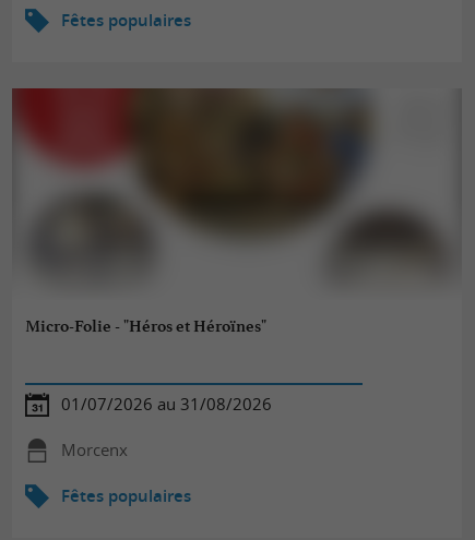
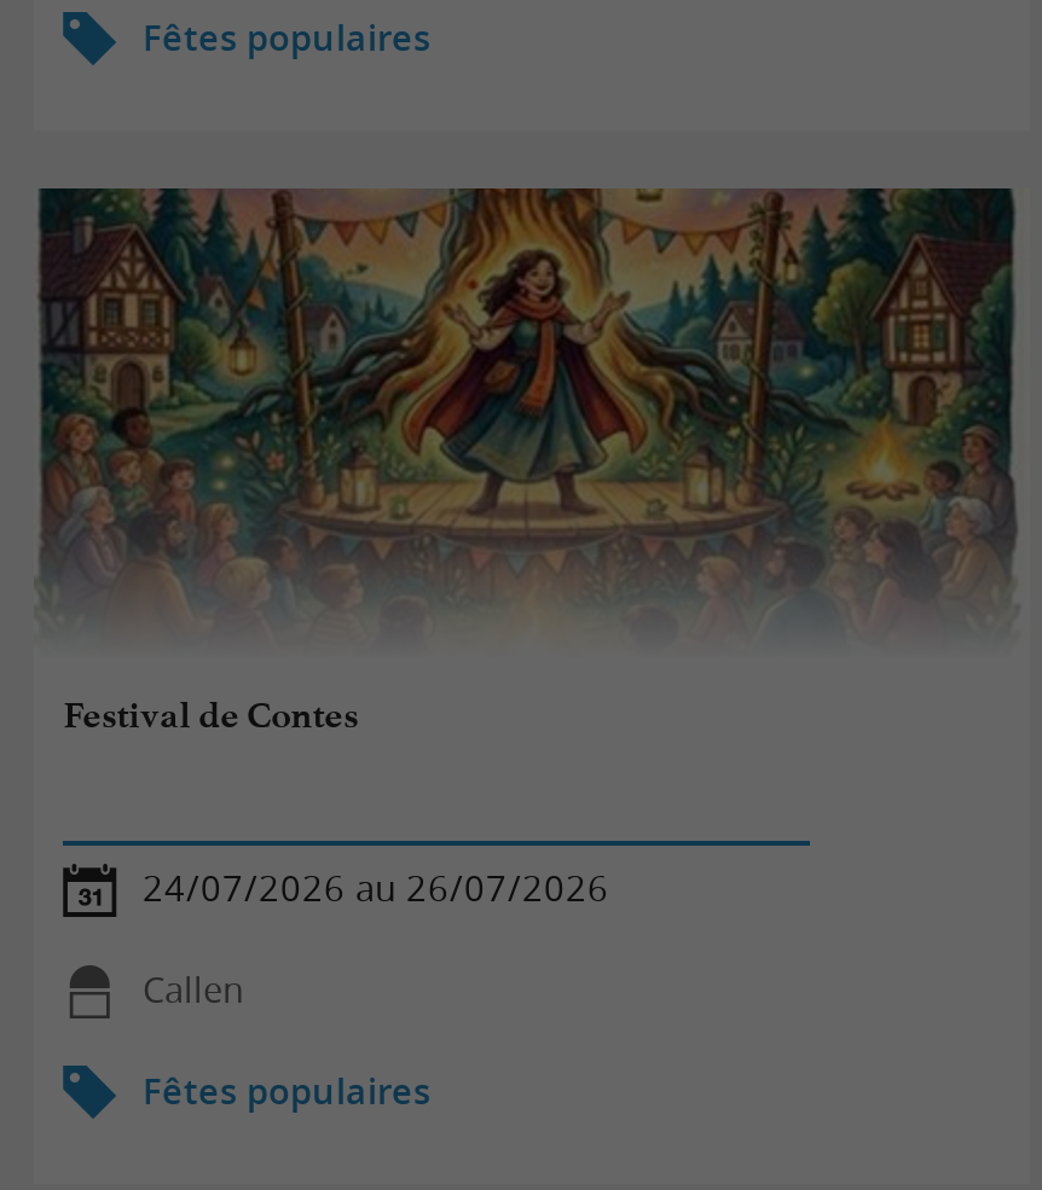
- [image]
- Micro-Folie - "Héros et Héroïnes"
+ [image]
+ Festival de Contes

- 01/07/2026 au 31/08/2026
+ 24/07/2026 au 26/07/2026

- Morcenx
+ Callen
